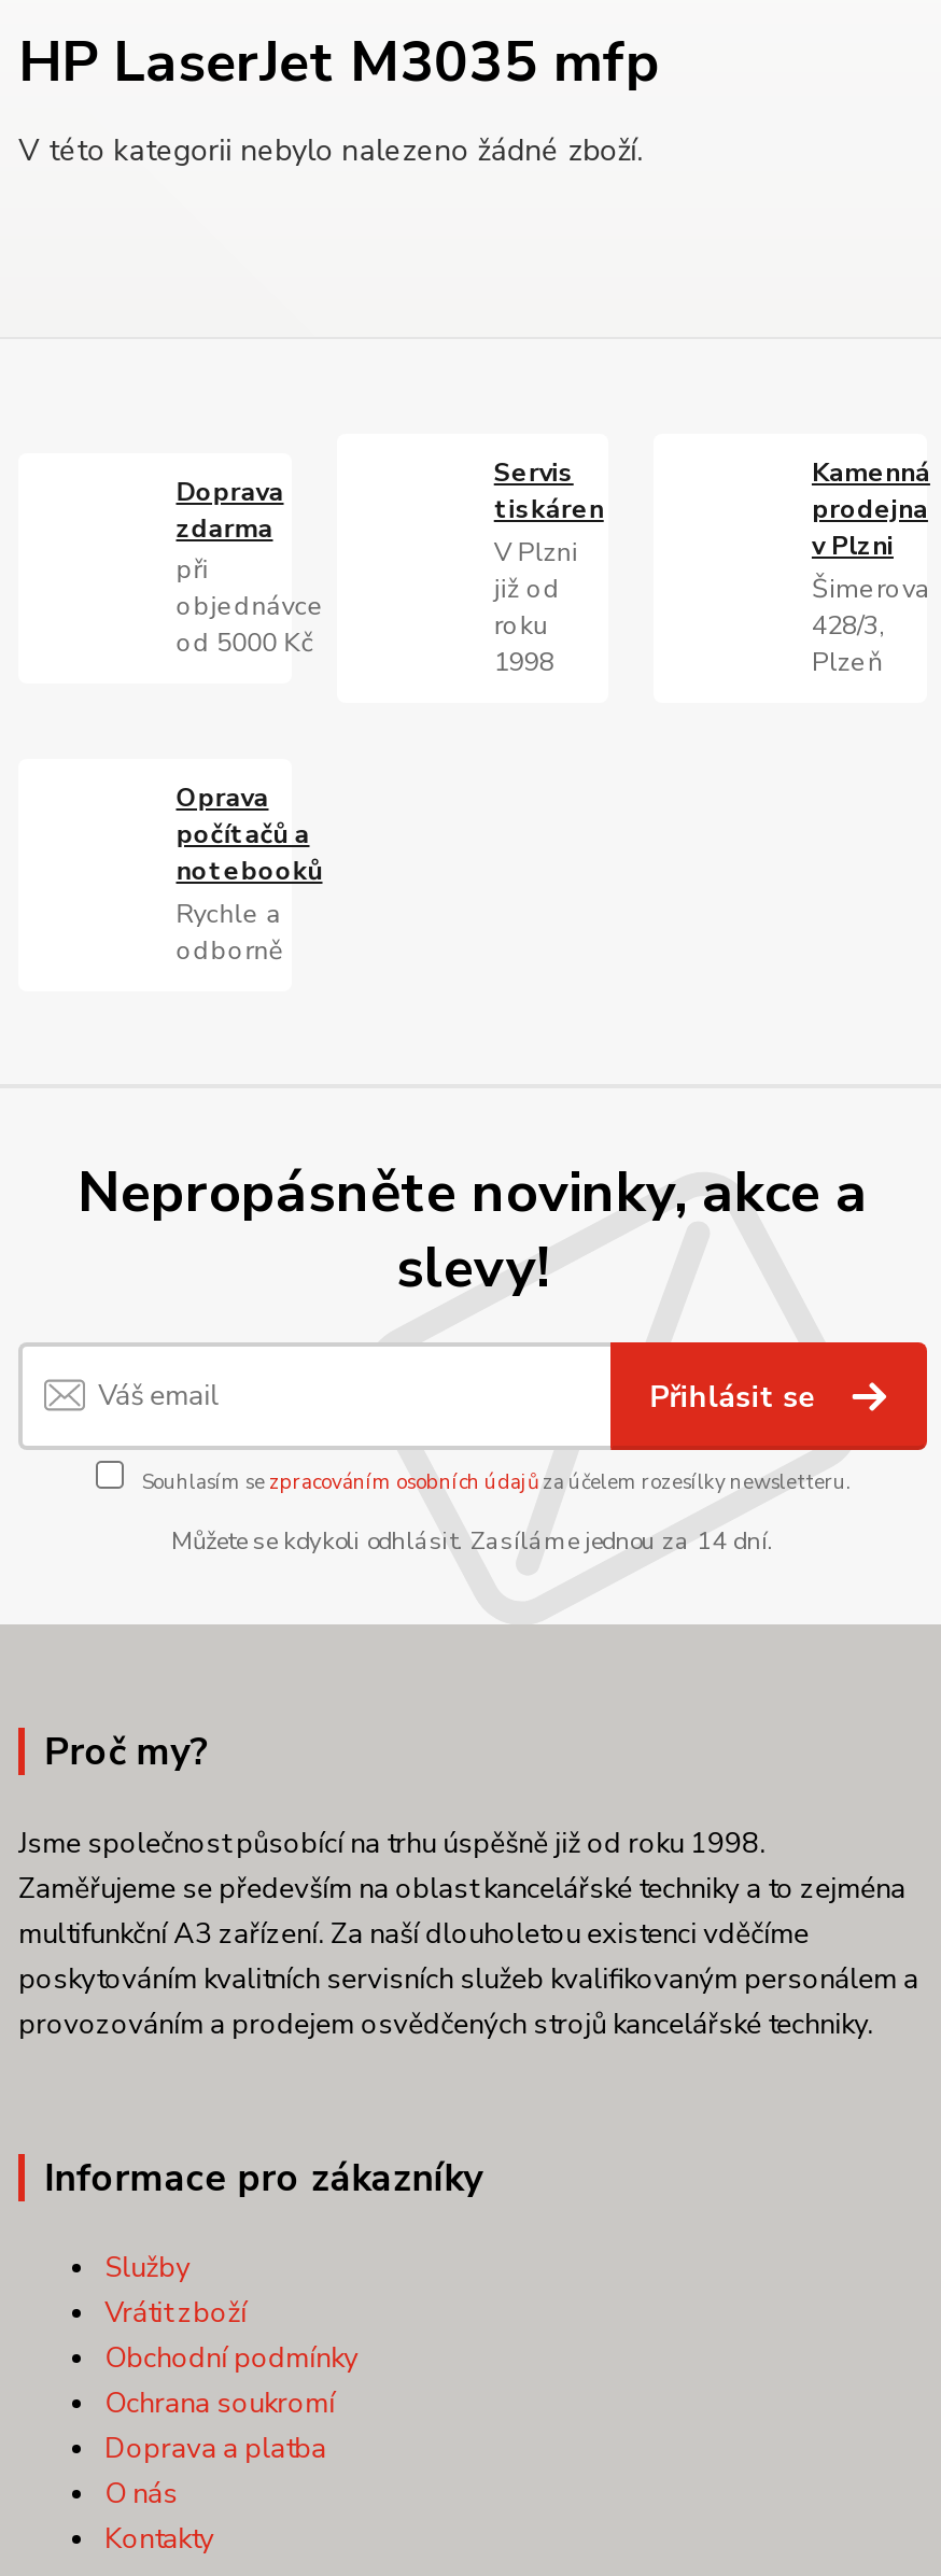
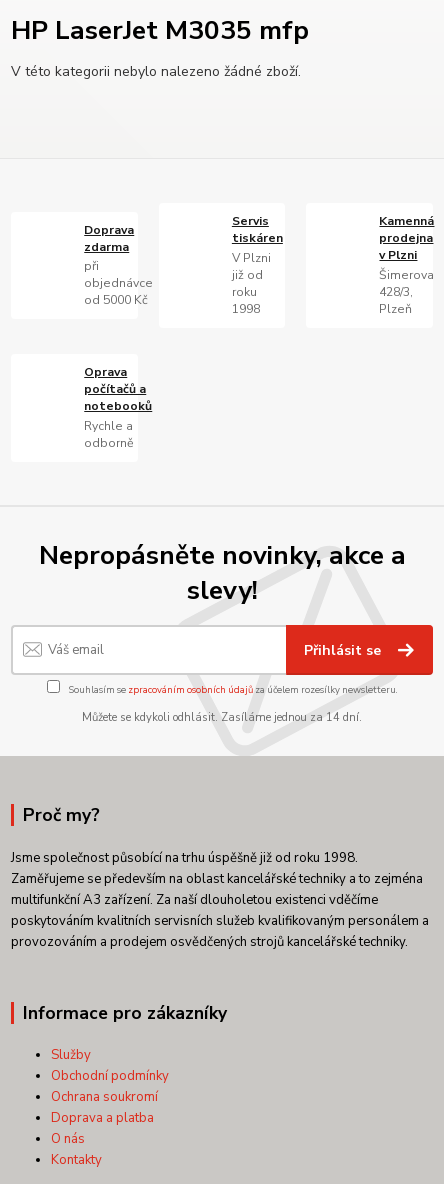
- Vrátit zboží
